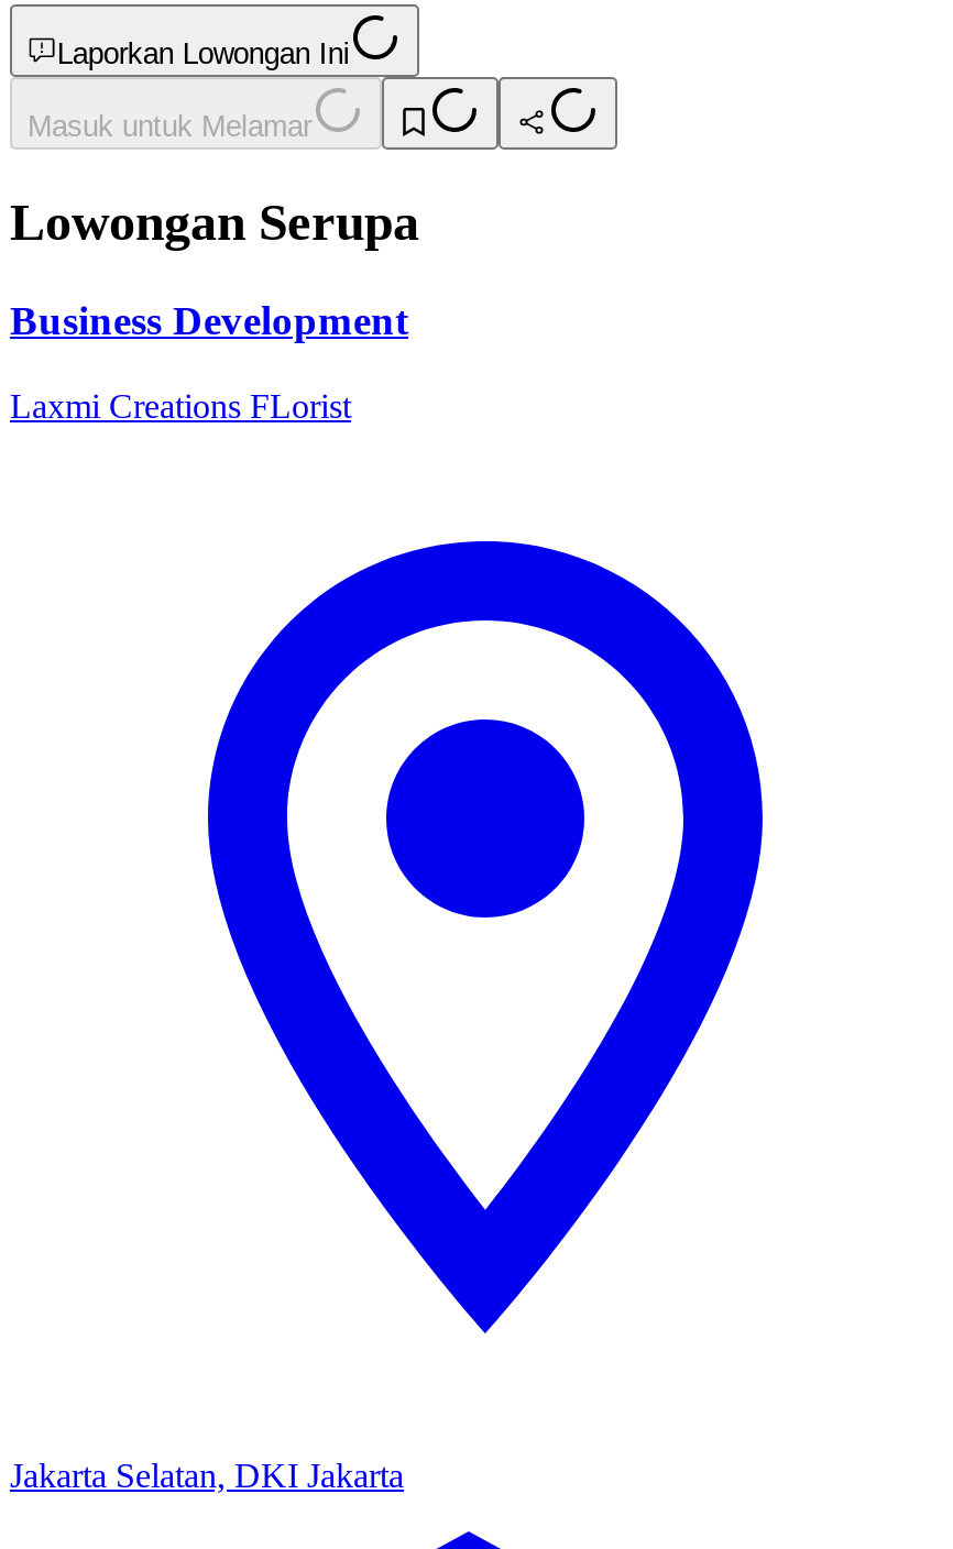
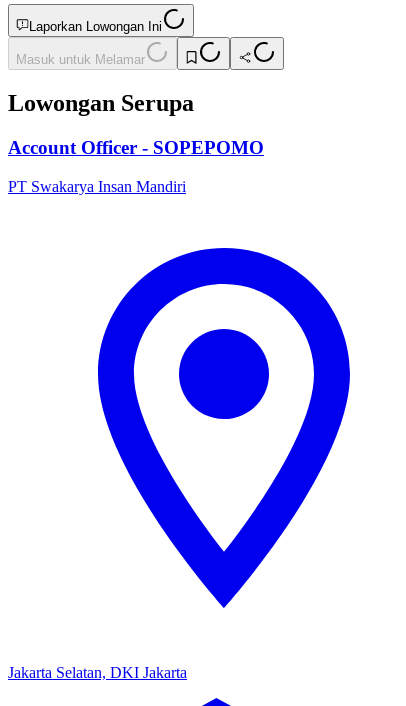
- Business Development
+ Account Officer - SOPEPOMO

- Laxmi Creations FLorist
+ PT Swakarya Insan Mandiri
